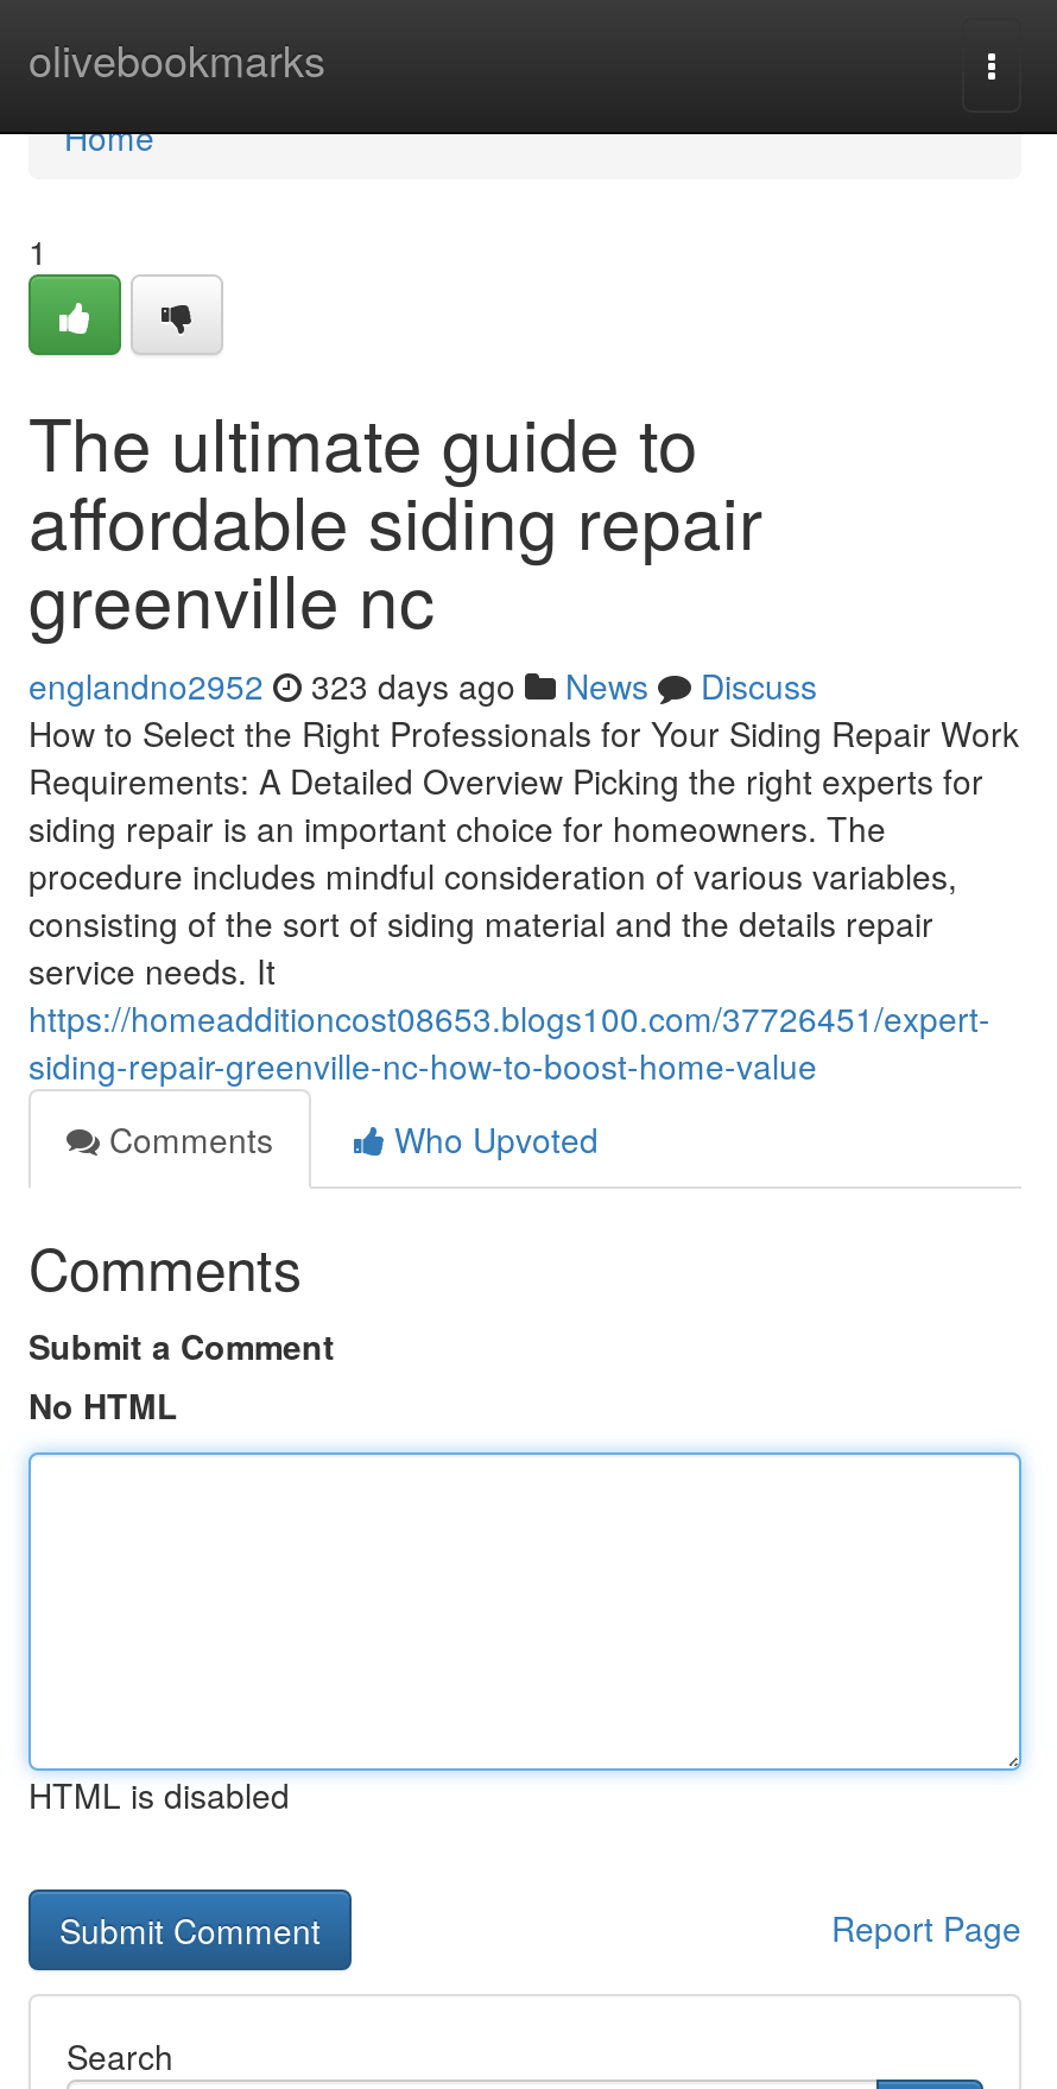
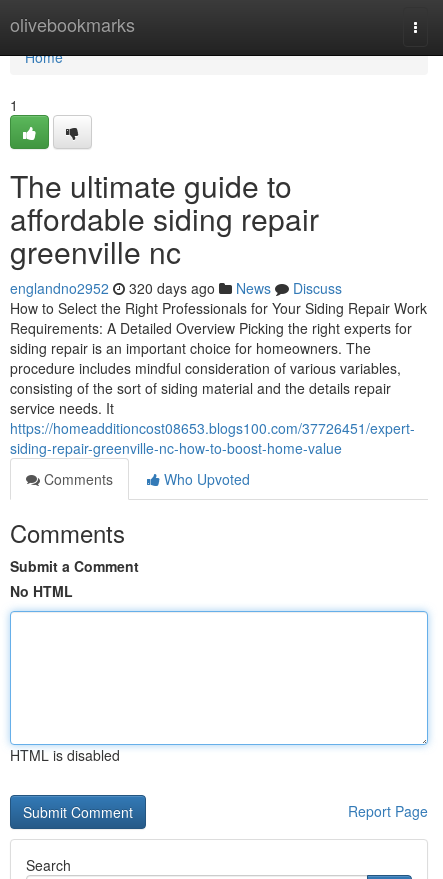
- englandno2952 323 days ago News Discuss
+ englandno2952 320 days ago News Discuss
